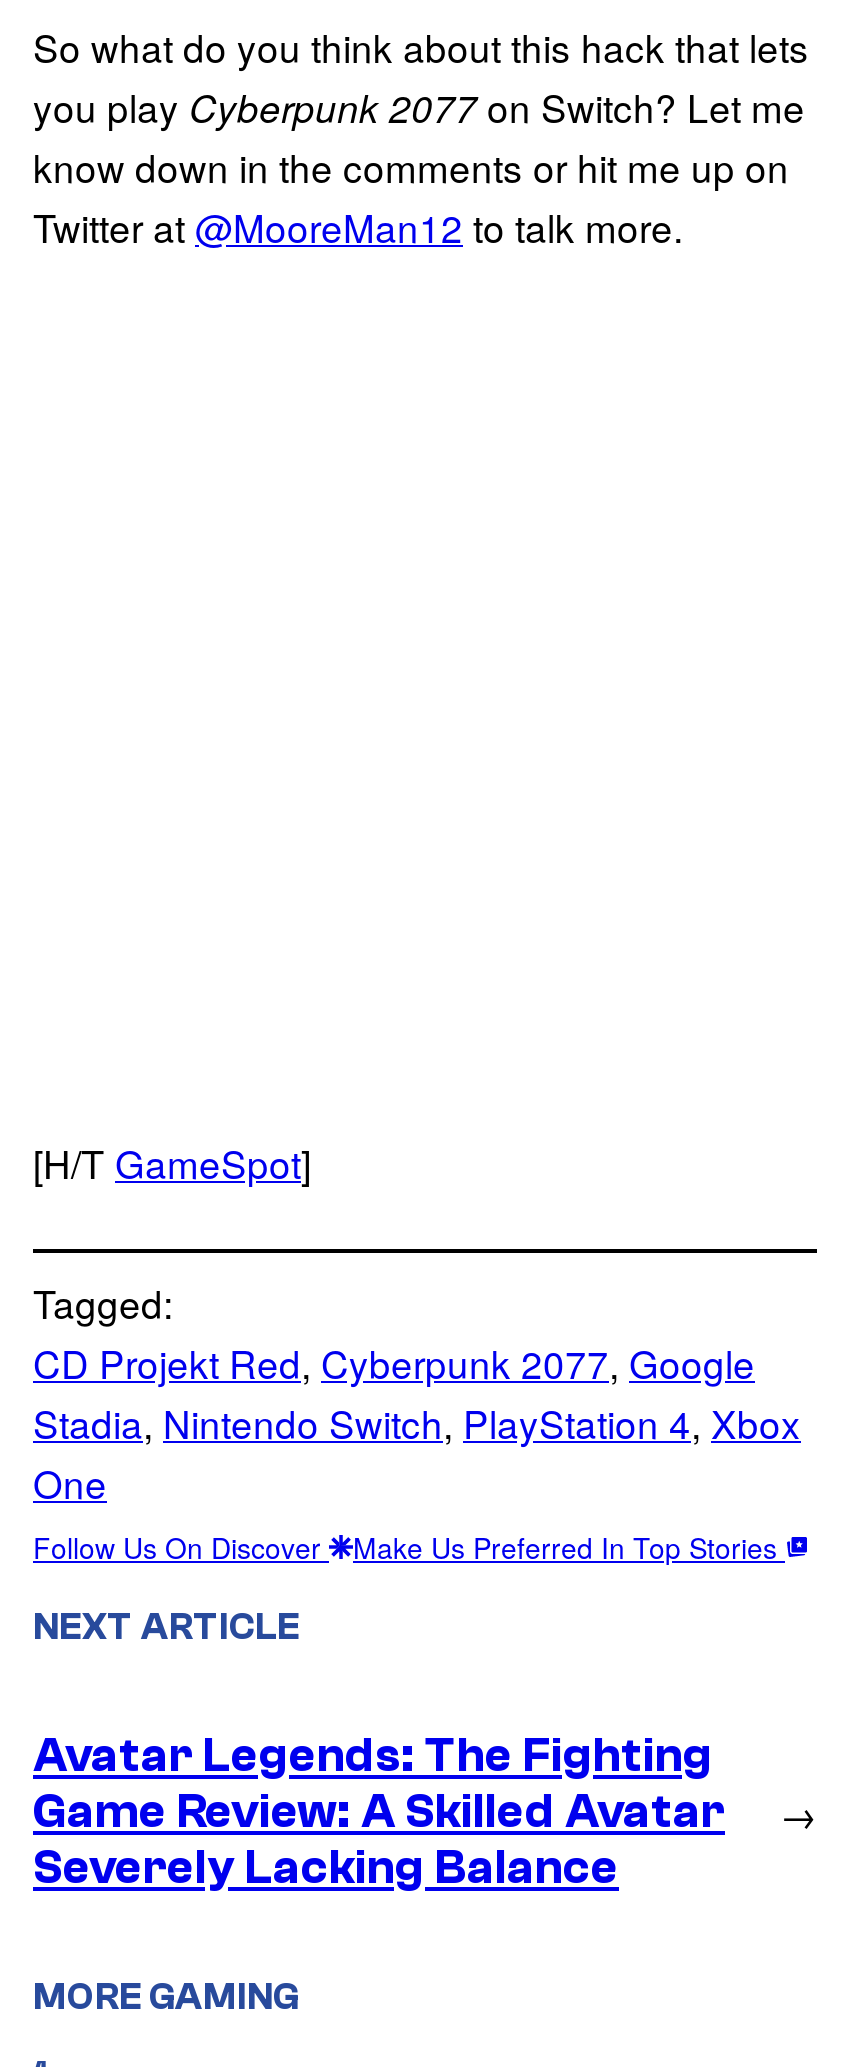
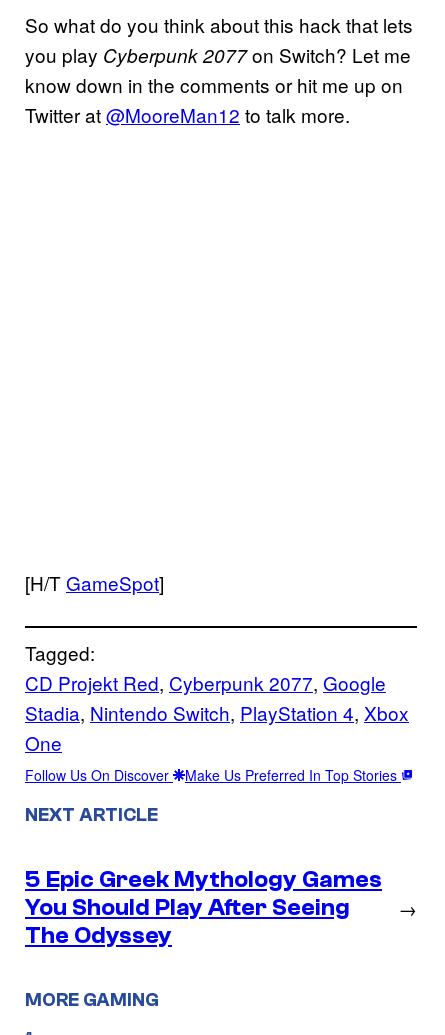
- Avatar Legends: The Fighting
- Game Review: A Skilled Avatar
- Severely Lacking Balance
+ 5 Epic Greek Mythology Games
+ You Should Play After Seeing
+ The Odyssey
